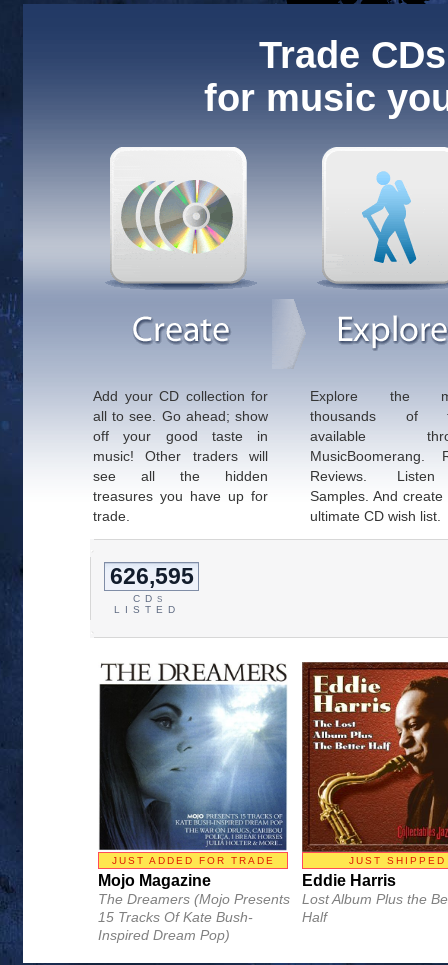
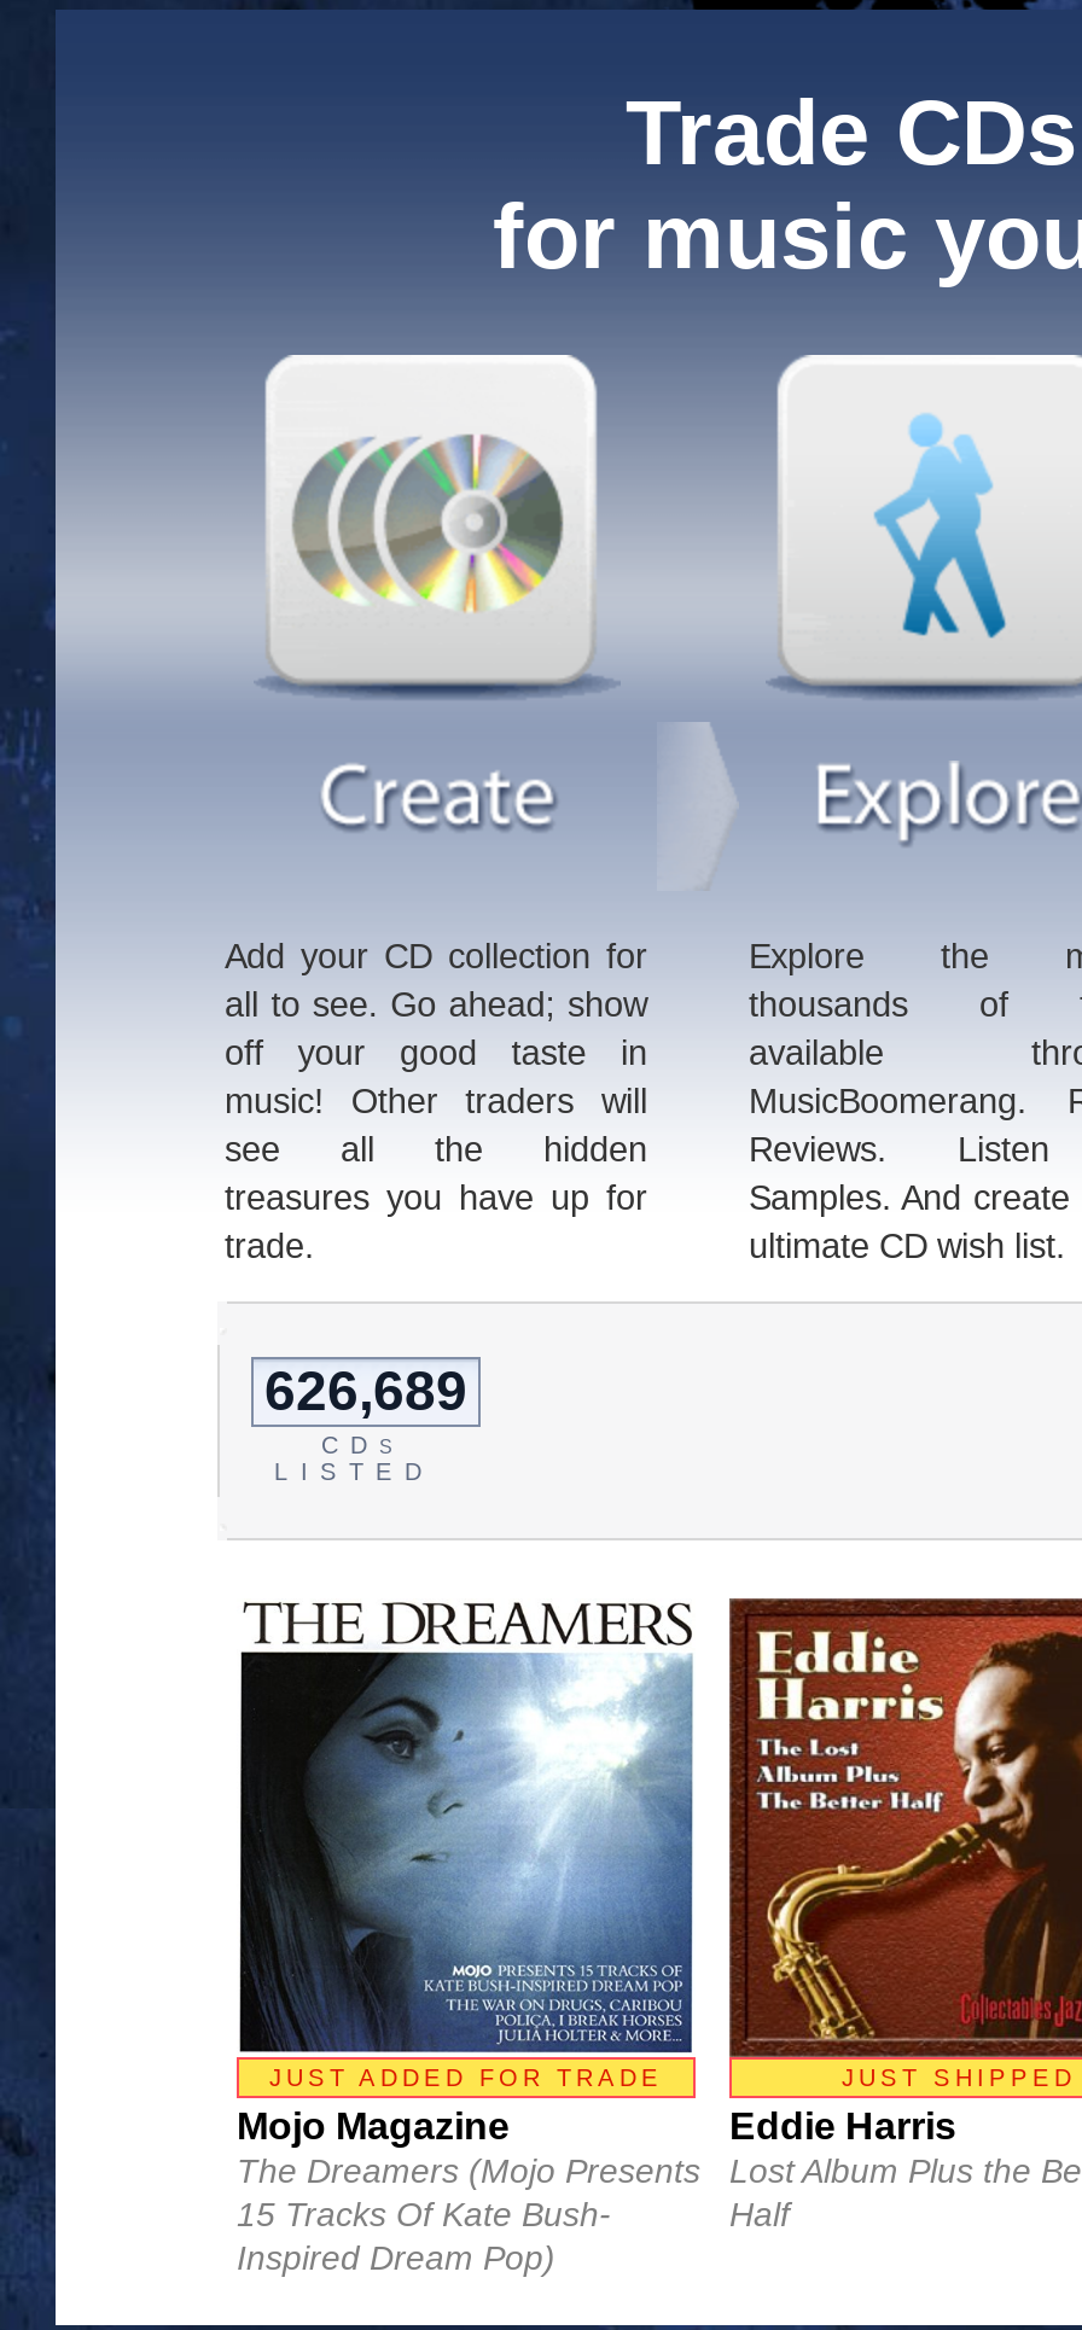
- 626,595
+ 626,689
